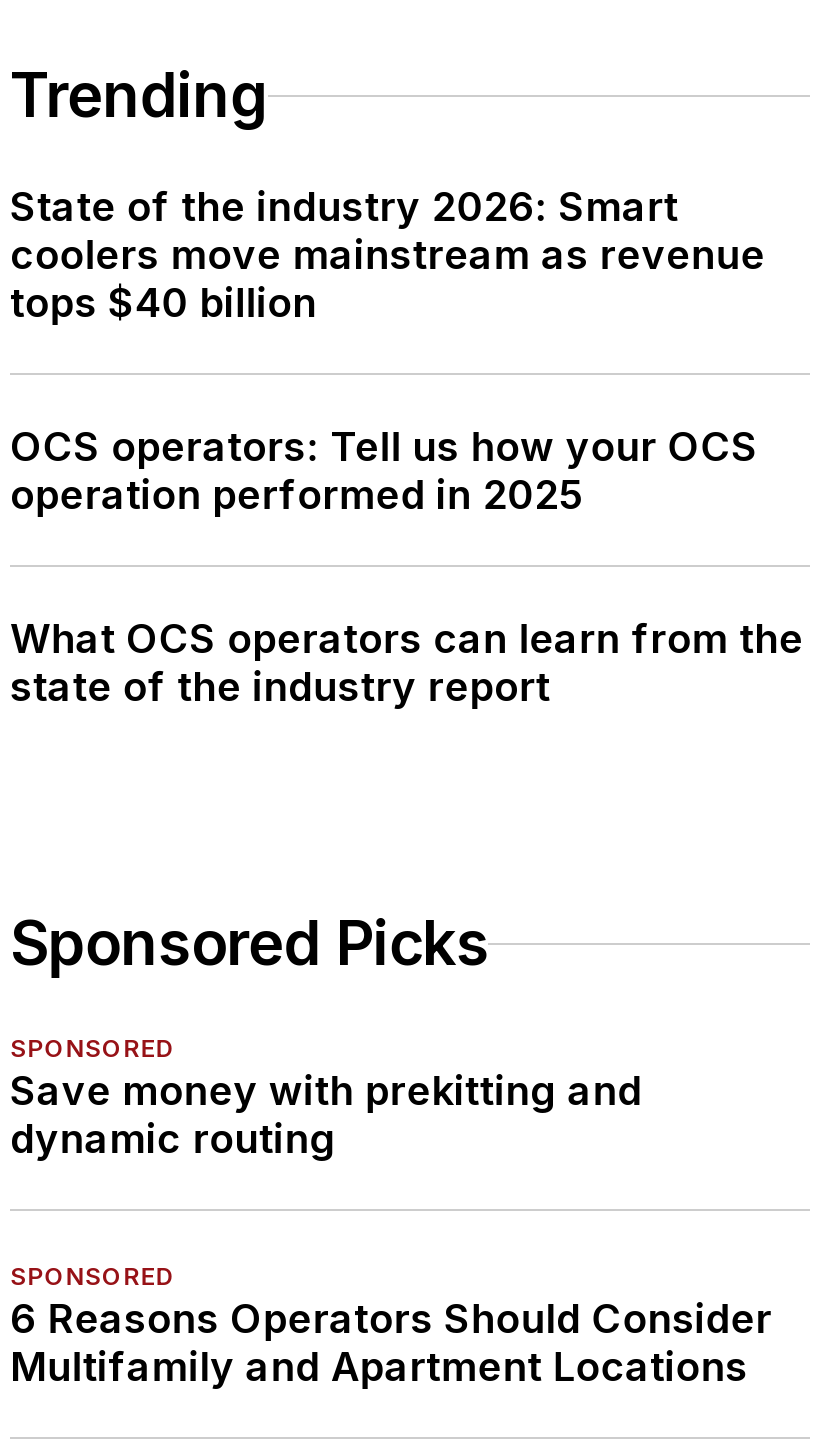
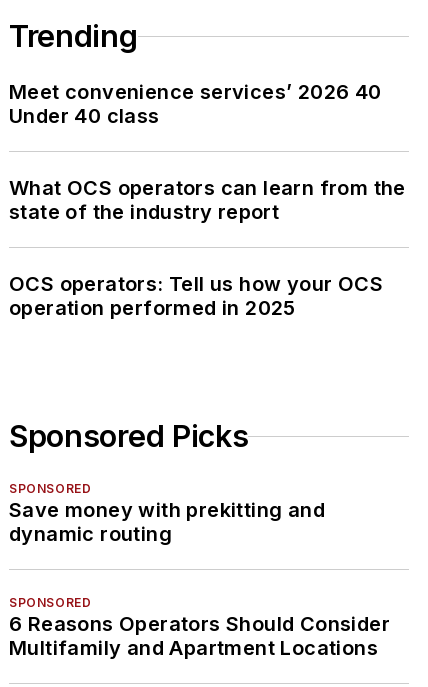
- State of the industry 2026: Smart
- coolers move mainstream as revenue
- tops $40 billion
+ Meet convenience services’ 2026 40
+ Under 40 class

moved down: OCS operators: Tell us how your OCS | operation performed in 2025

moved up: What OCS operators can learn from the | state of the industry report
